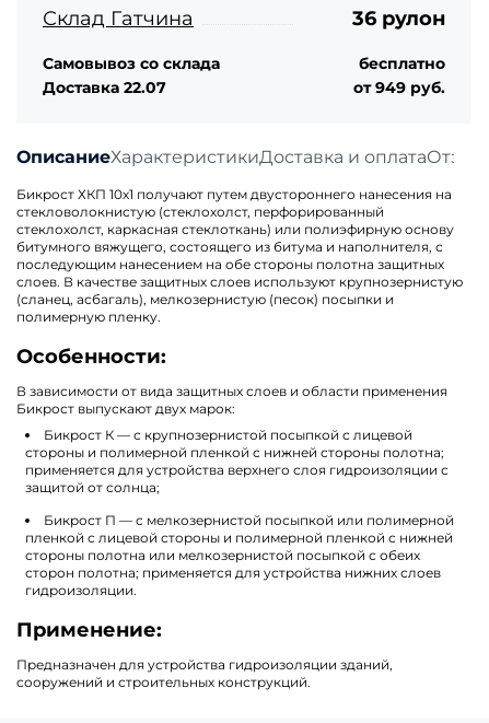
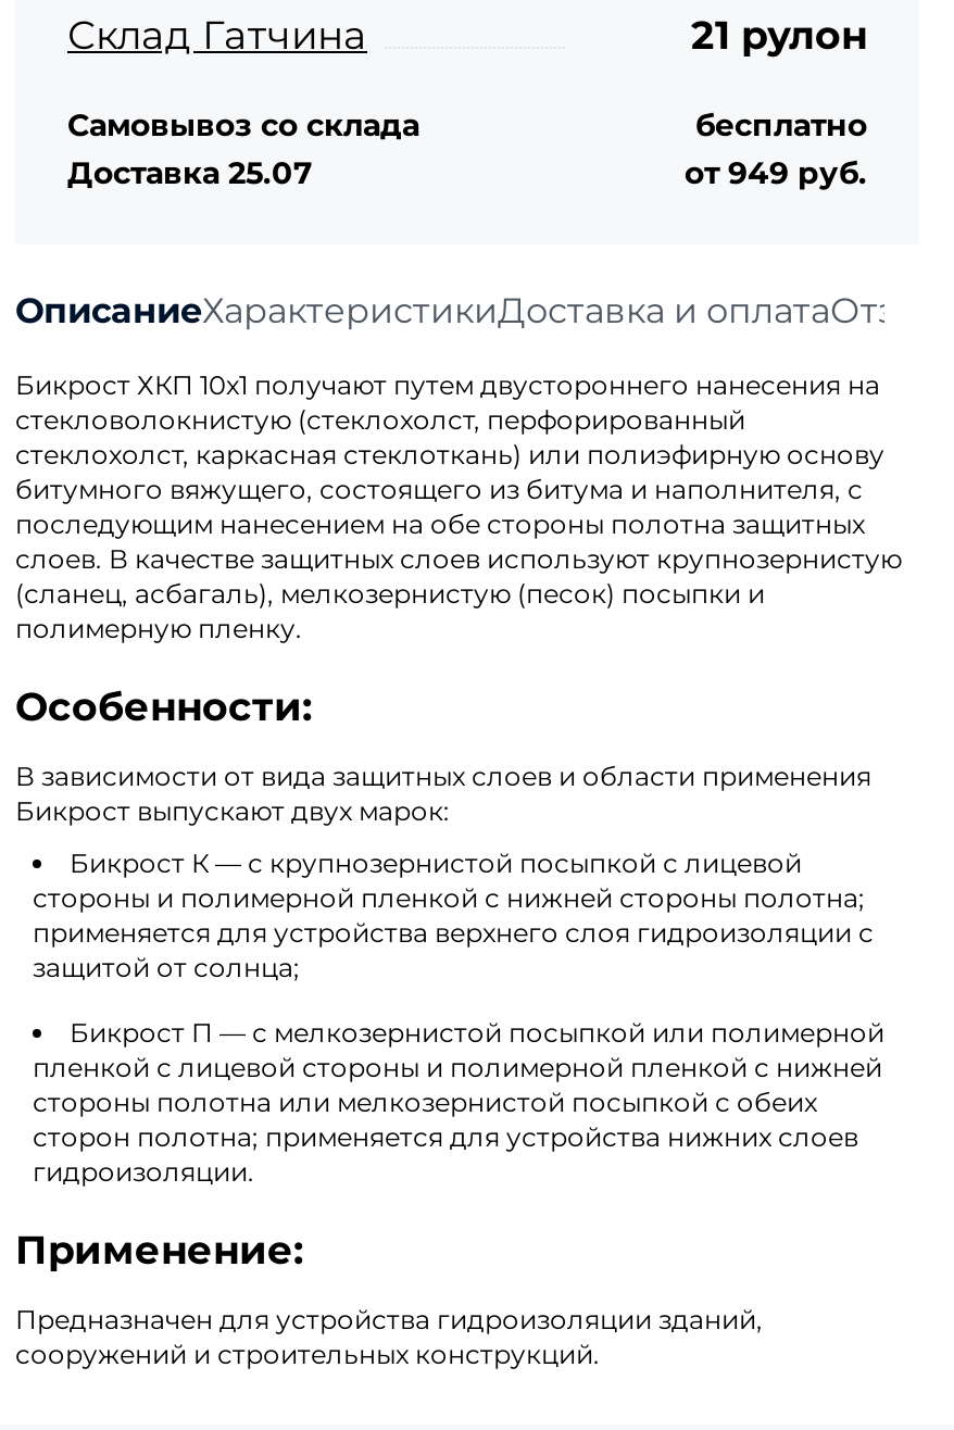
- 36 рулон
+ 21 рулон

- Доставка 22.07
+ Доставка 25.07
